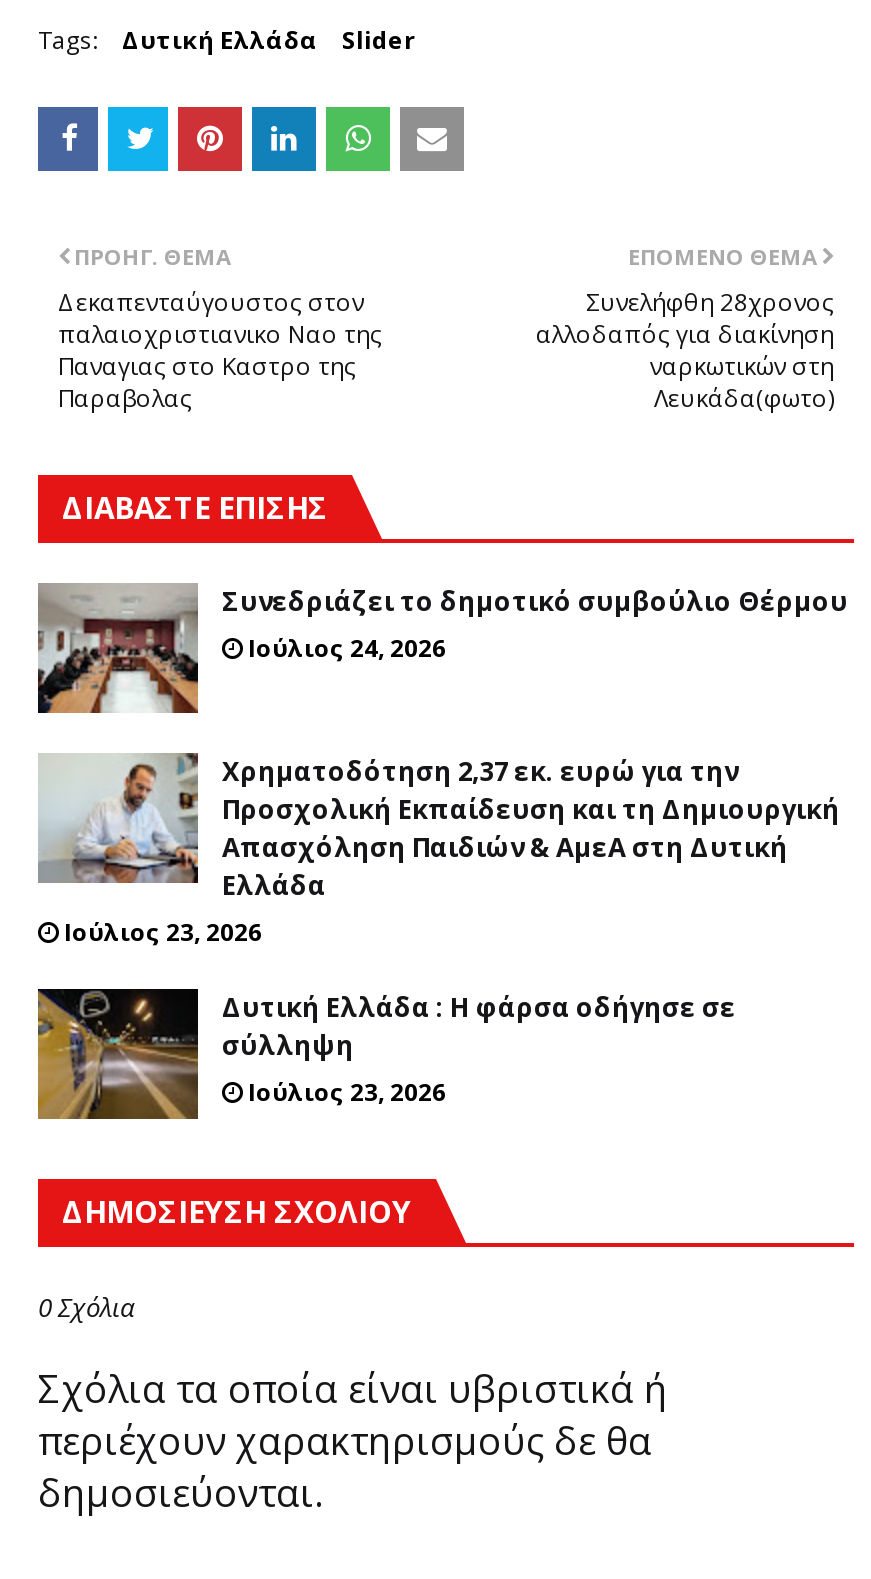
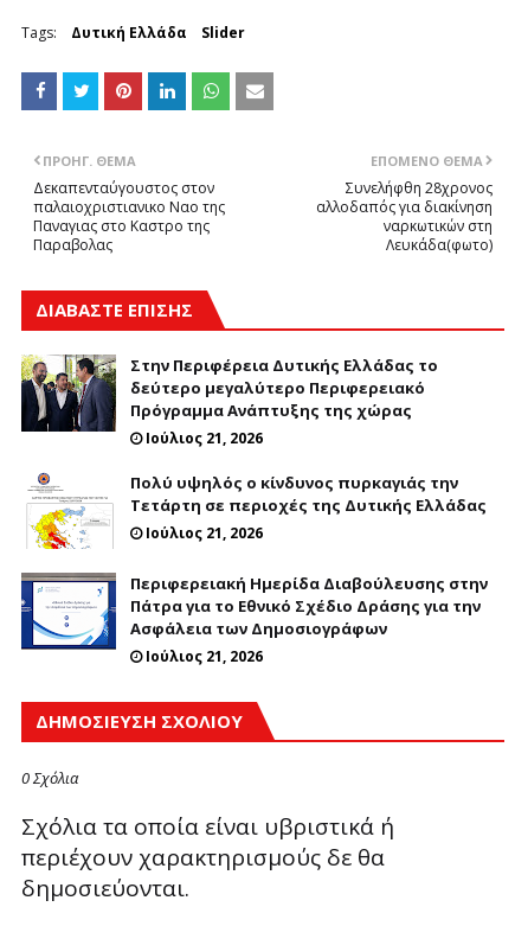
- [image]
- Συνεδριάζει το δημοτικό συμβούλιο Θέρμου
- Ιούλιος 24, 2026
+ [image]
+ Στην Περιφέρεια Δυτικής Ελλάδας το
+ δεύτερο μεγαλύτερο Περιφερειακό
+ Πρόγραμμα Ανάπτυξης της χώρας
+ Ιούλιος 21, 2026

- [image]
- Χρηματοδότηση 2,37 εκ. ευρώ για την
- Προσχολική Εκπαίδευση και τη Δημιουργική
- Απασχόληση Παιδιών & ΑμεΑ στη Δυτική
- Ελλάδα
- Ιούλιος 23, 2026
+ [image]
+ Πολύ υψηλός ο κίνδυνος πυρκαγιάς την
+ Τετάρτη σε περιοχές της Δυτικής Ελλάδας
+ Ιούλιος 21, 2026

- [image]
- Δυτική Ελλάδα : Η φάρσα οδήγησε σε
- σύλληψη
- Ιούλιος 23, 2026
+ [image]
+ Περιφερειακή Ημερίδα Διαβούλευσης στην
+ Πάτρα για το Εθνικό Σχέδιο Δράσης για την
+ Ασφάλεια των Δημοσιογράφων
+ Ιούλιος 21, 2026
